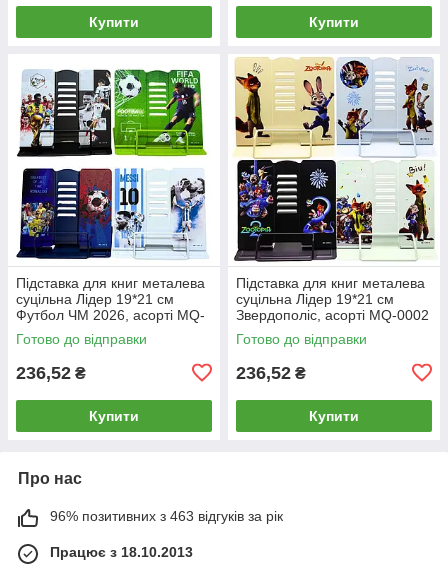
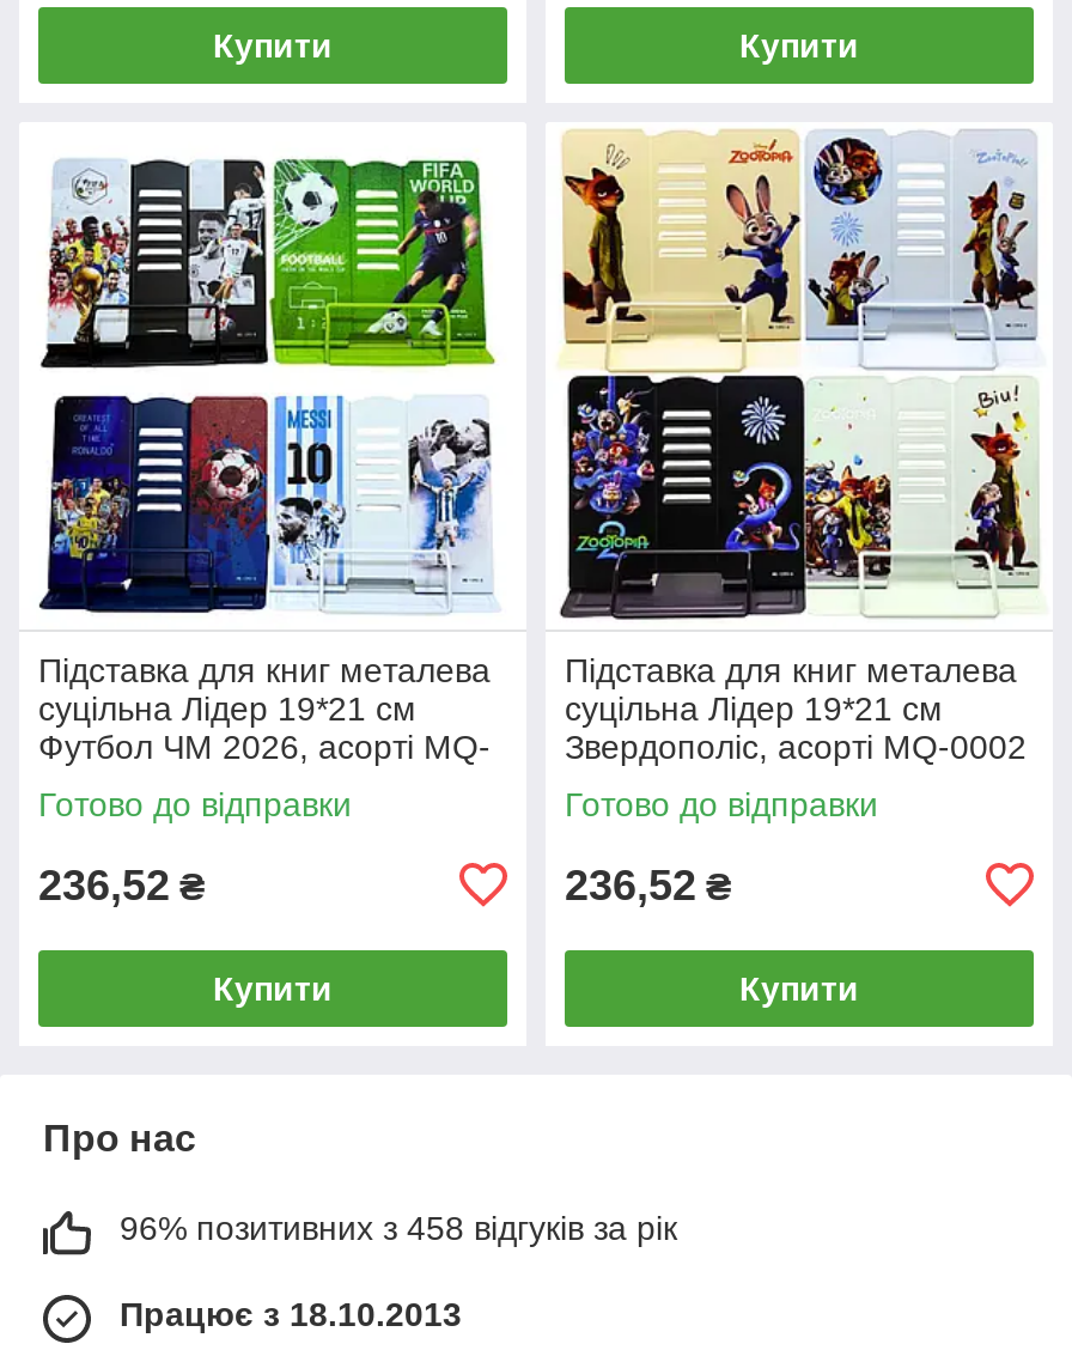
- 96% позитивних з 463 відгуків за рік
+ 96% позитивних з 458 відгуків за рік
